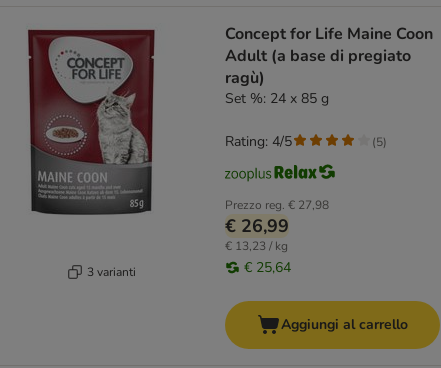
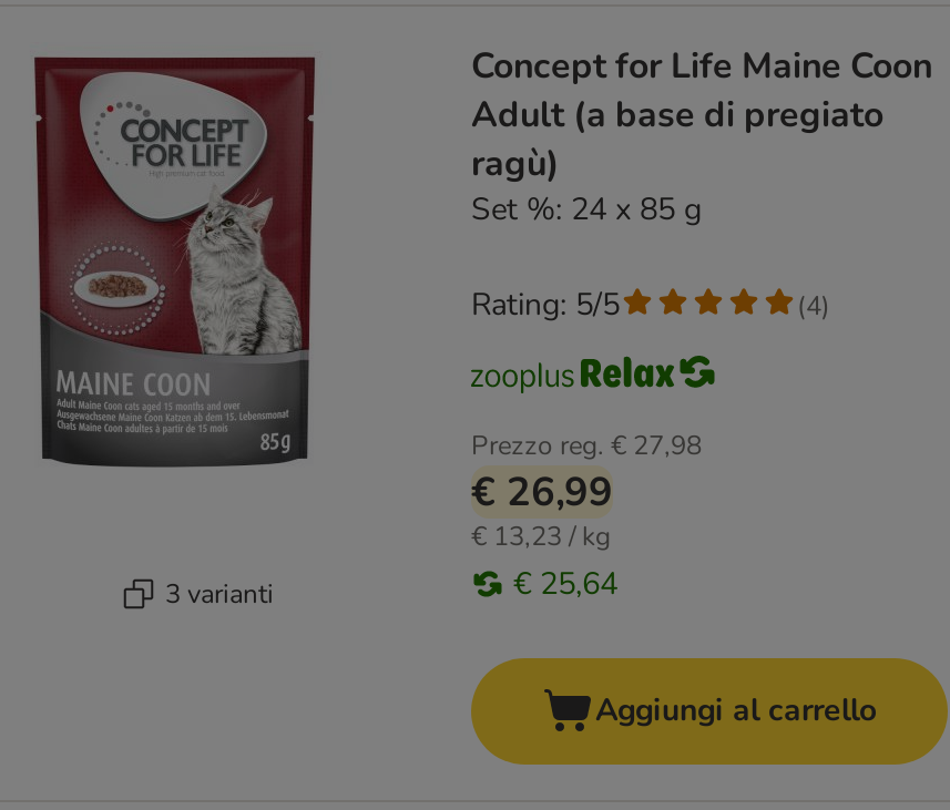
- Rating: 4/5
+ Rating: 5/5

- (5)
+ (4)
